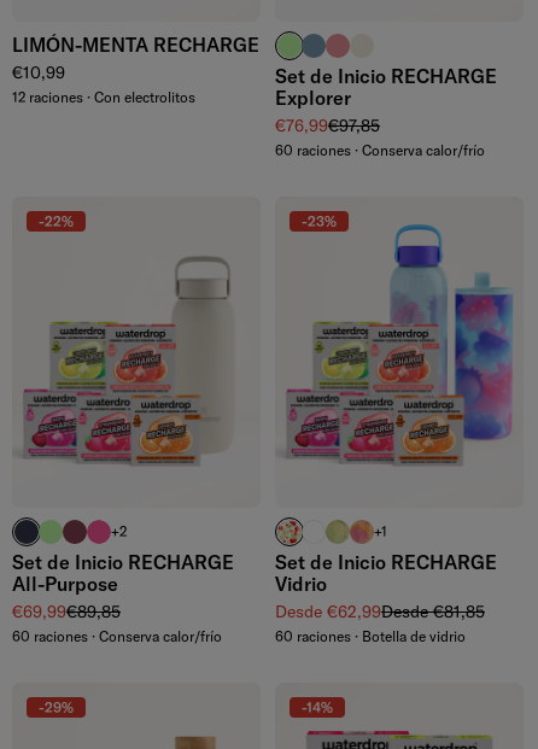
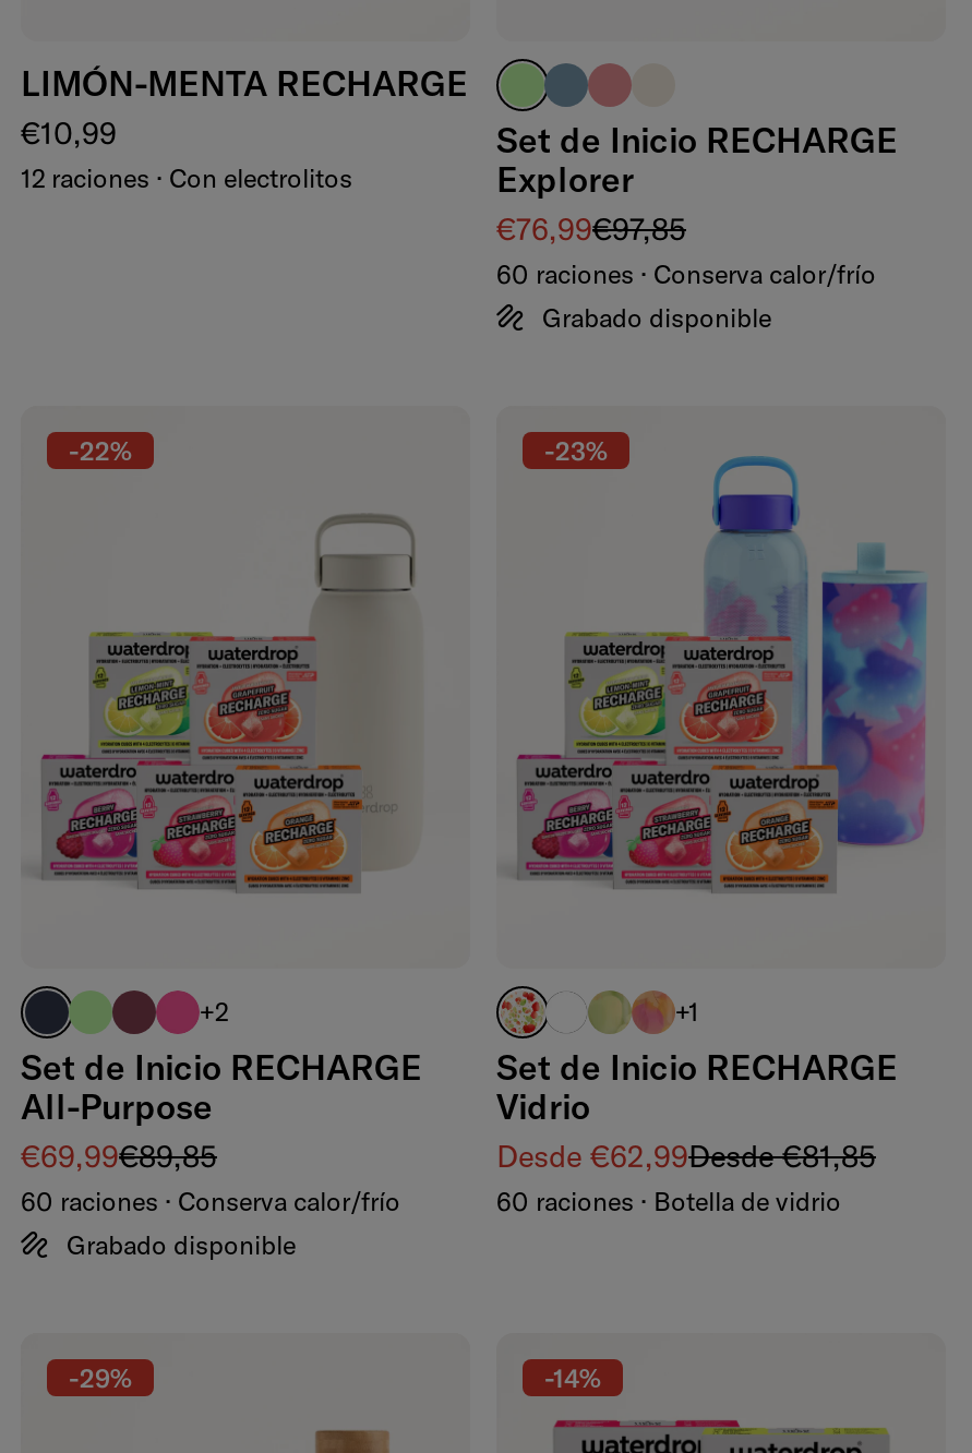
+ Grabado disponible

+ Grabado disponible
